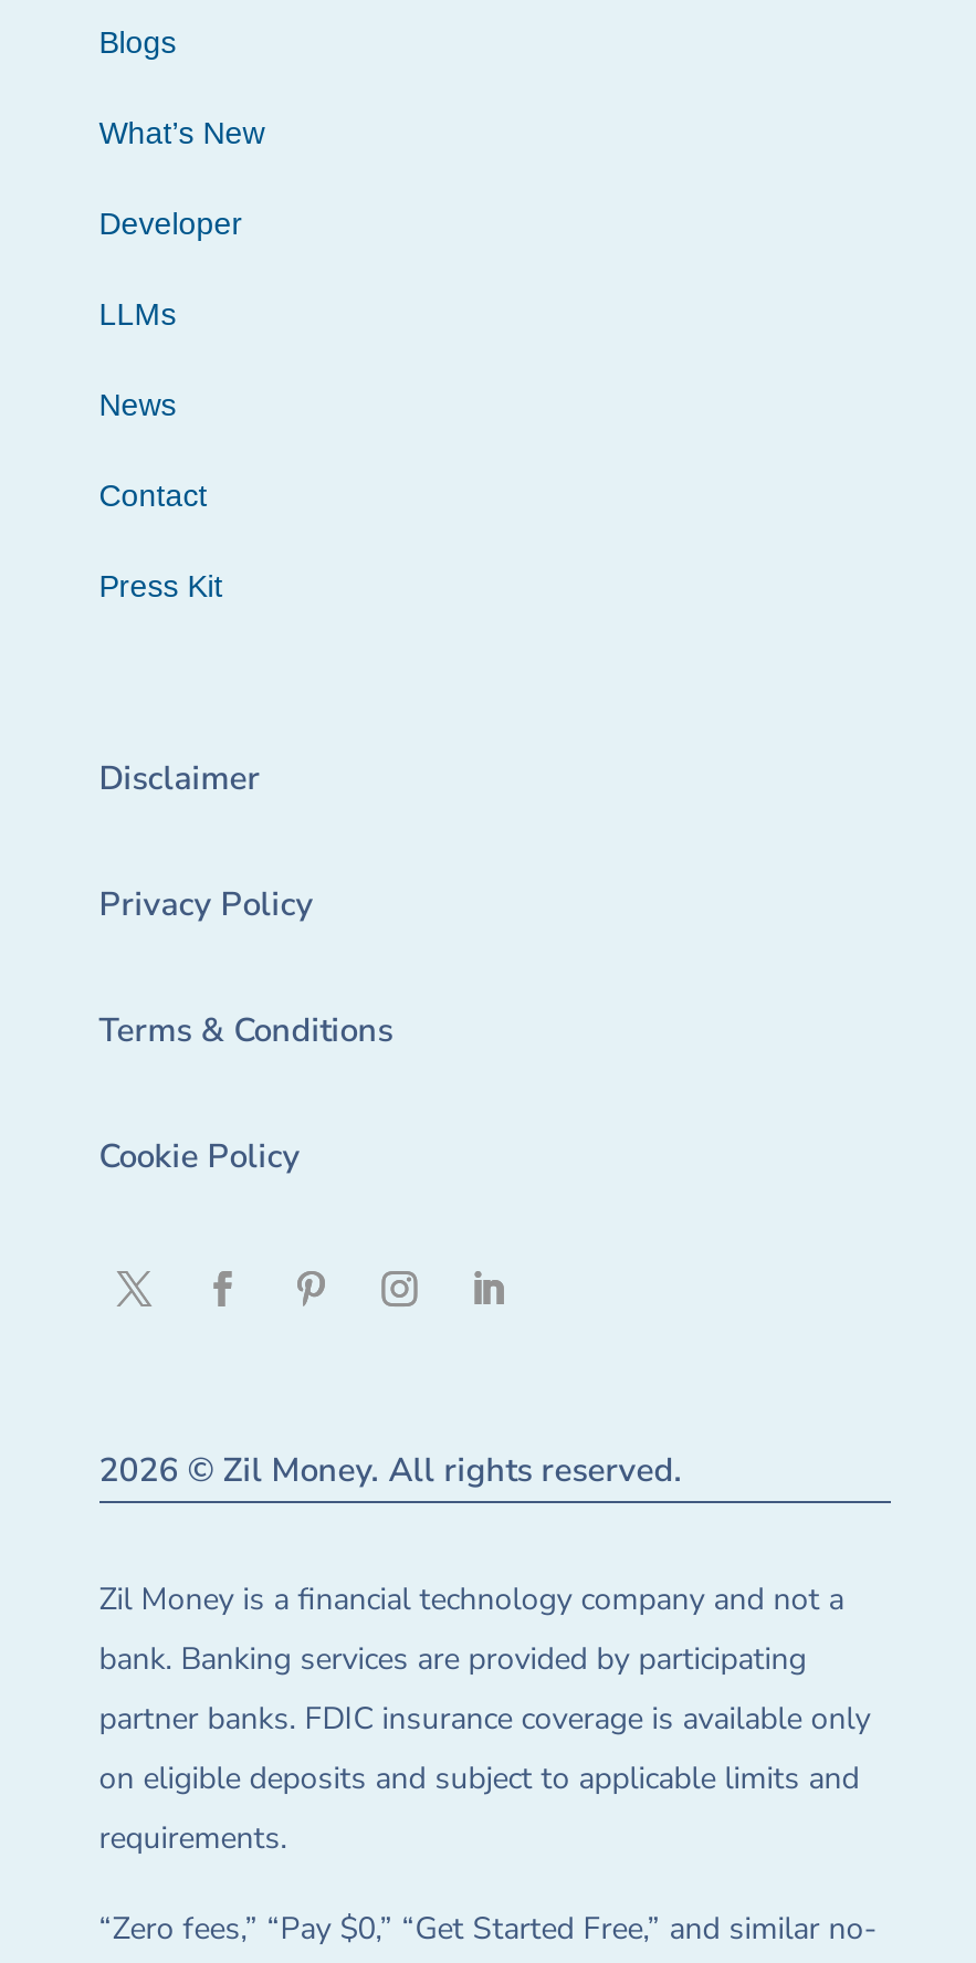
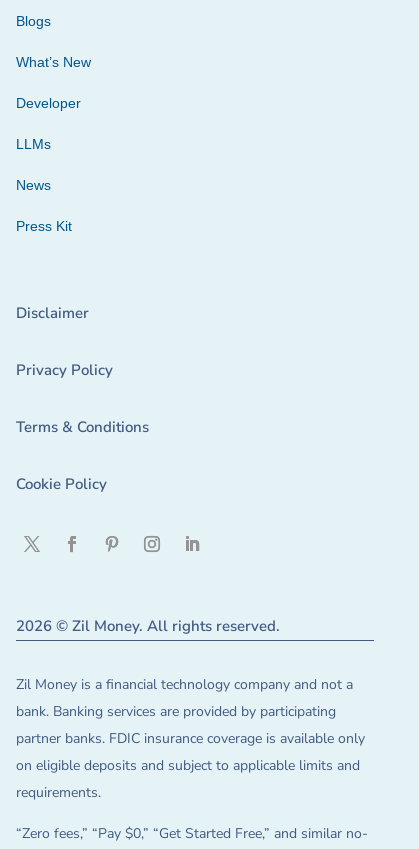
- Contact
